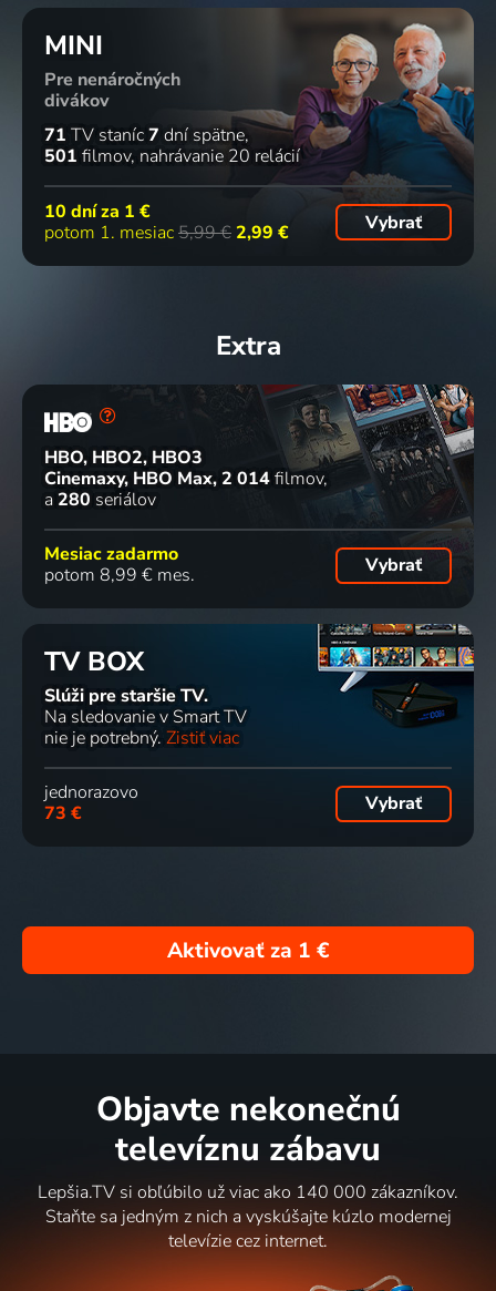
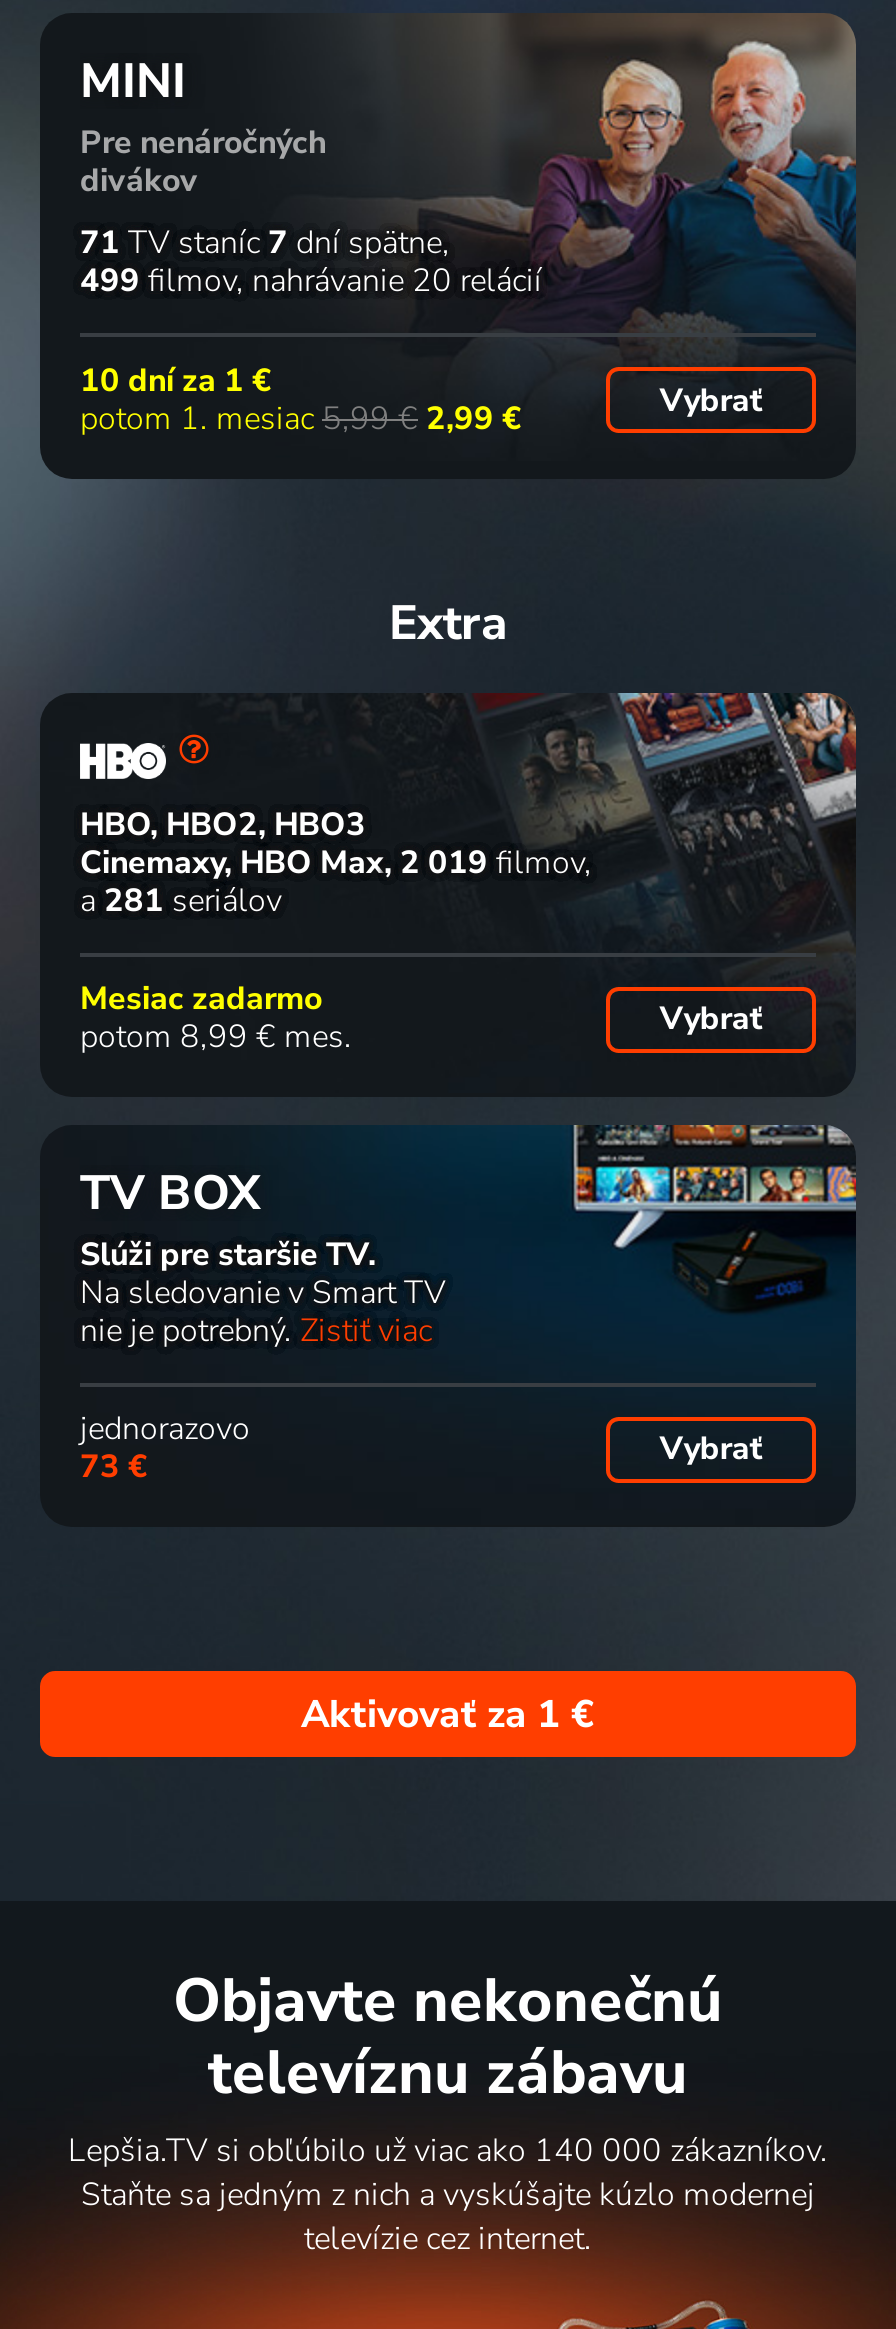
- 501 filmov nahrávanie 20 relácií
+ 499 filmov nahrávanie 20 relácií

- Cinemaxy, HBO Max 2 014 filmov
+ Cinemaxy, HBO Max 2 019 filmov

- a 280 seriálov
+ a 281 seriálov
